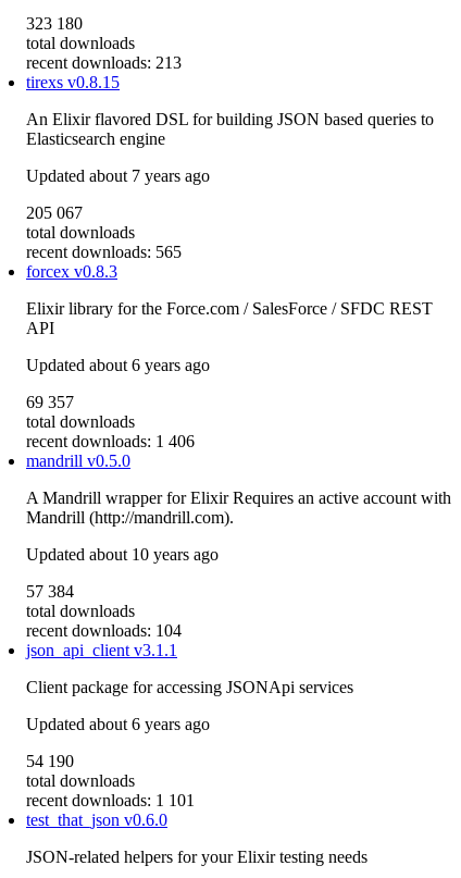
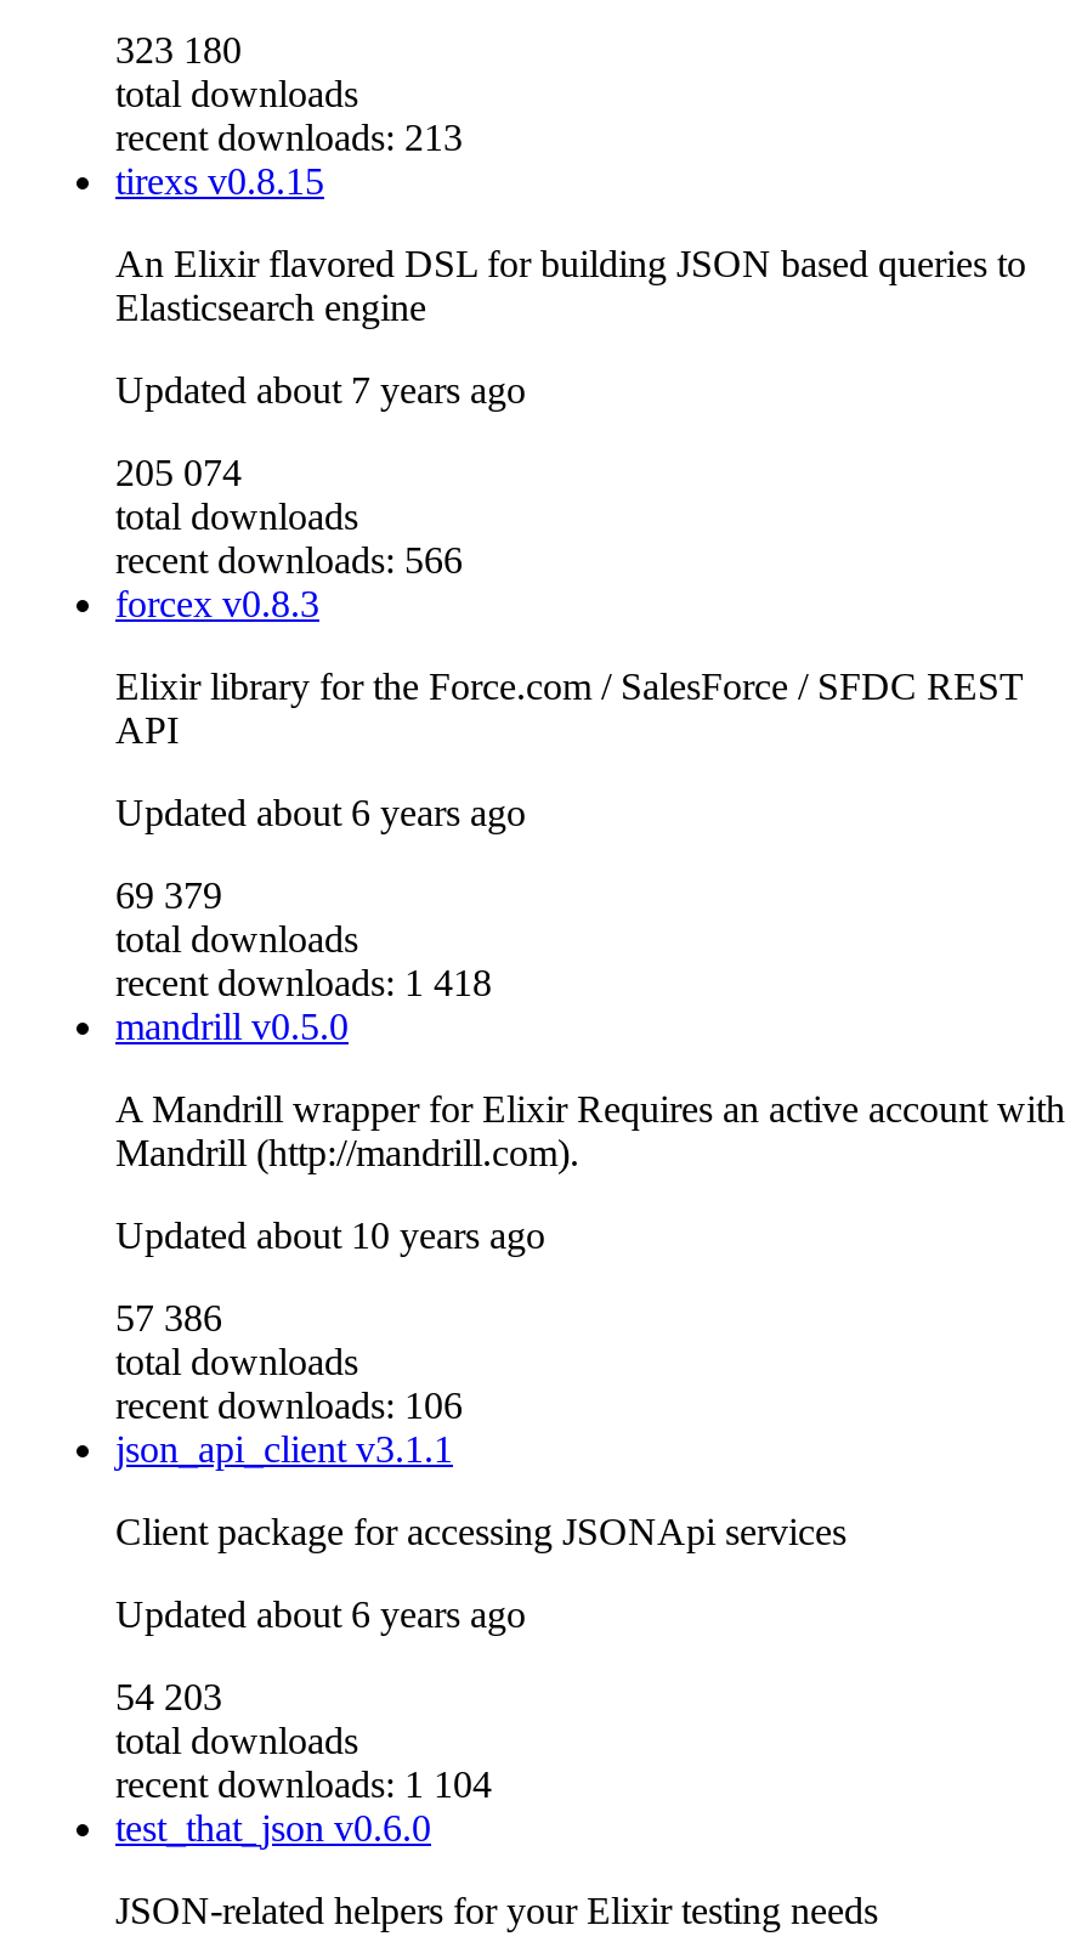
- 205 067
+ 205 074

- recent downloads: 565
+ recent downloads: 566

- 69 357
+ 69 379

- recent downloads: 1 406
+ recent downloads: 1 418

- 57 384
+ 57 386

- recent downloads: 104
+ recent downloads: 106

- 54 190
+ 54 203

- recent downloads: 1 101
+ recent downloads: 1 104
